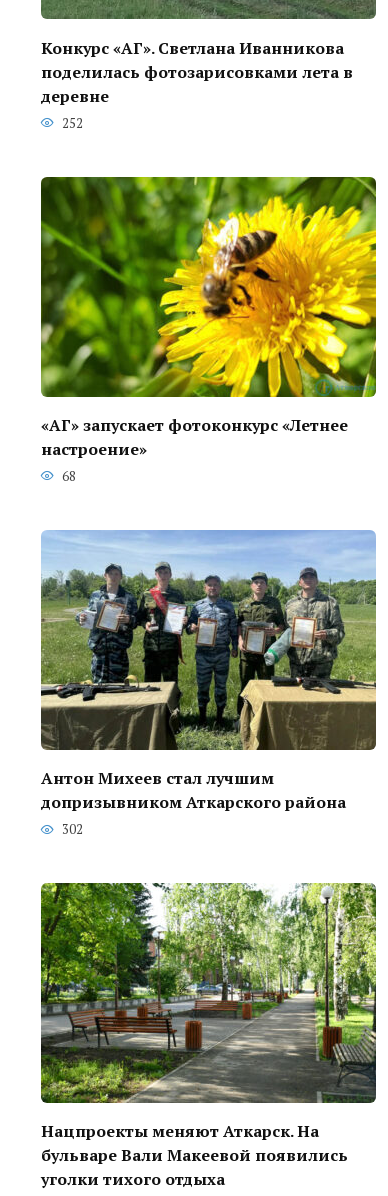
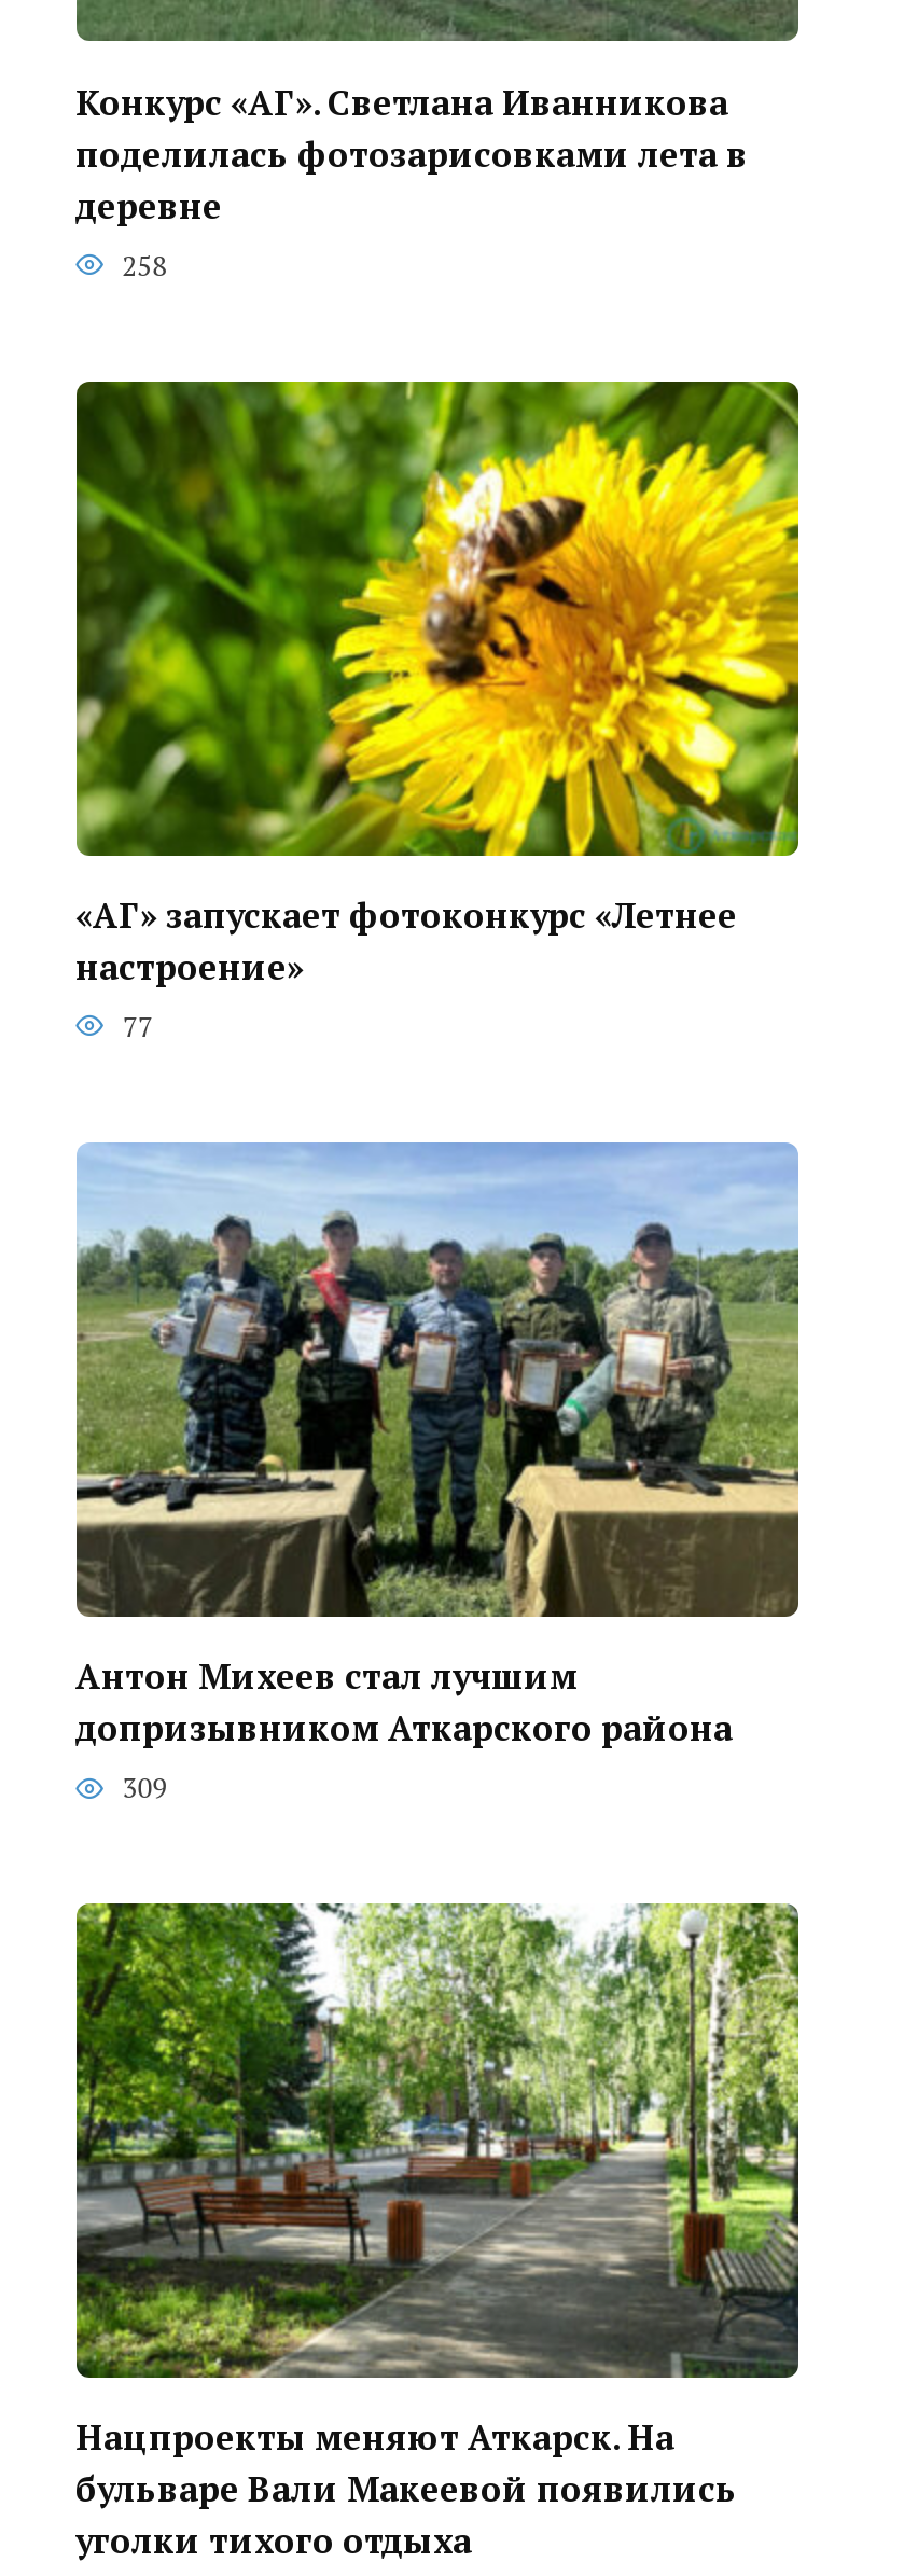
- 252
+ 258

- 68
+ 77

- 302
+ 309
